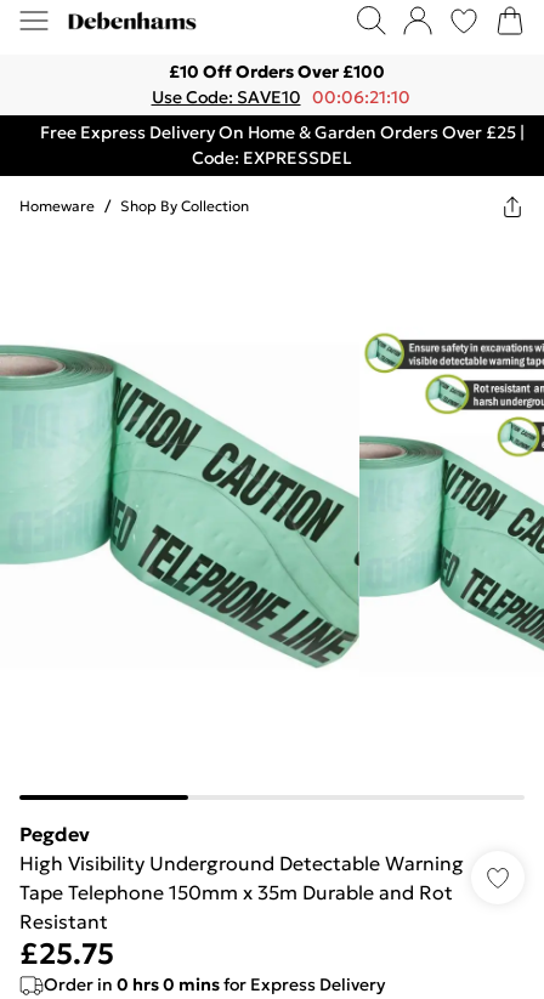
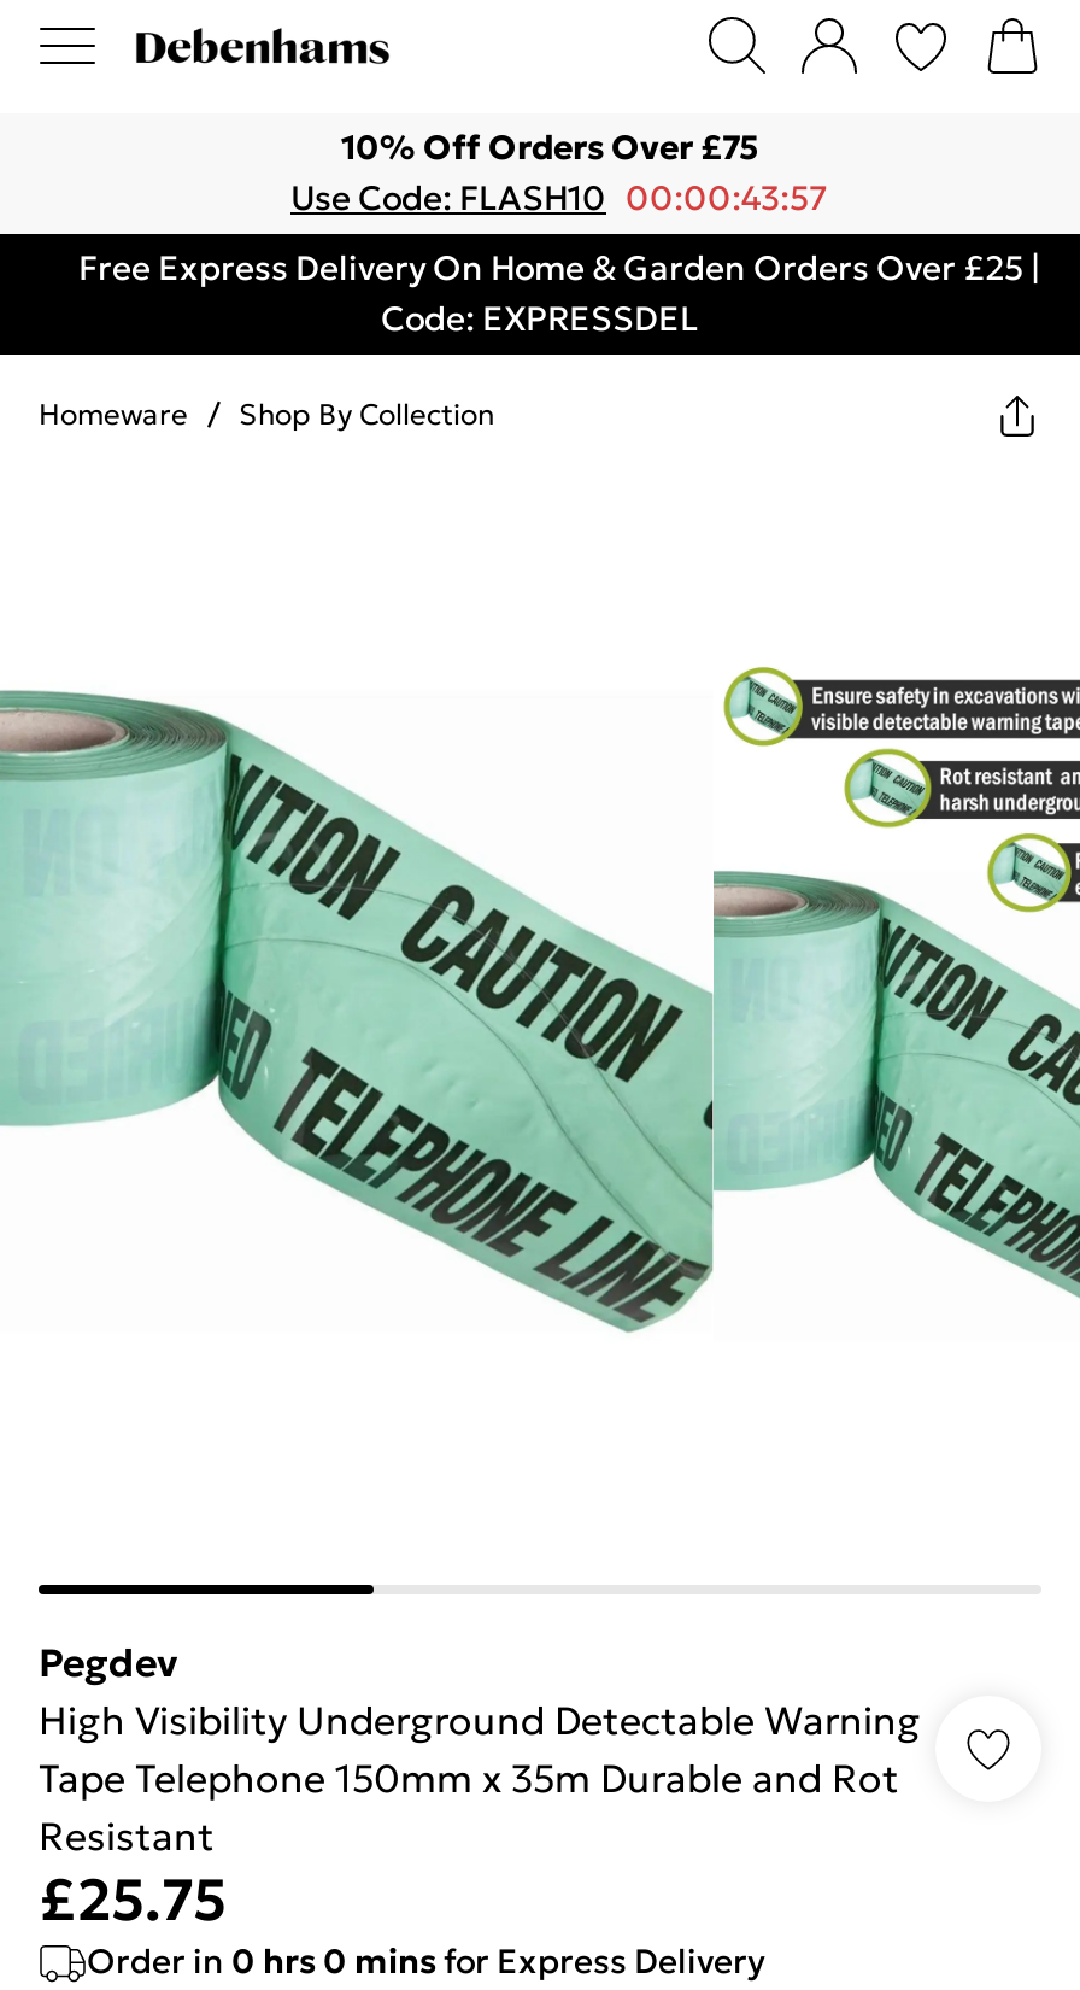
- £10 Off Orders Over £100
+ 10% Off Orders Over £75

- Use Code: SAVE10 00:06:21:10
+ Use Code: FLASH10 00:00:43:57
